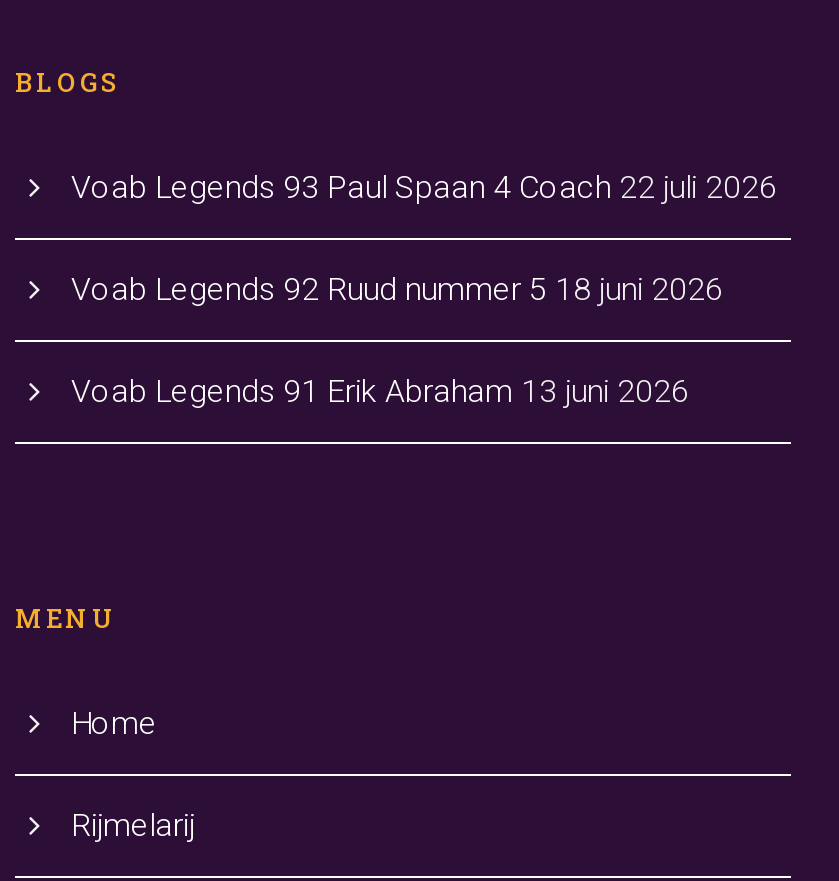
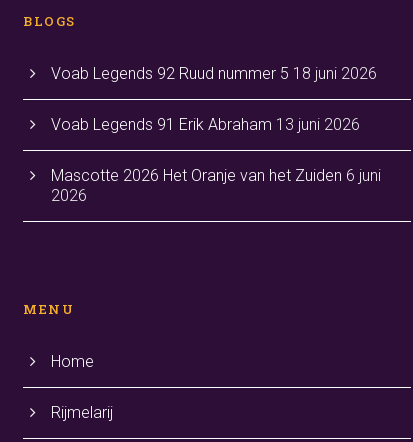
- Voab Legends 93 Paul Spaan 4 Coach 22 juli 2026

moved up: Voab Legends 92 Ruud nummer 5 18 juni 2026 | Voab Legends 91 Erik Abraham 13 juni 2026

+ Mascotte 2026 Het Oranje van het Zuiden 6 juni
+ 2026
